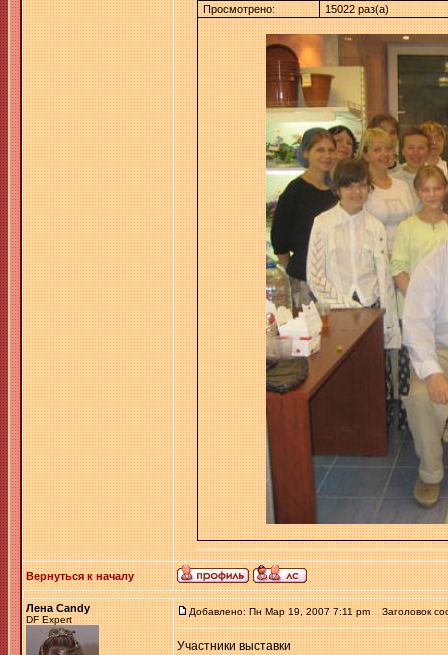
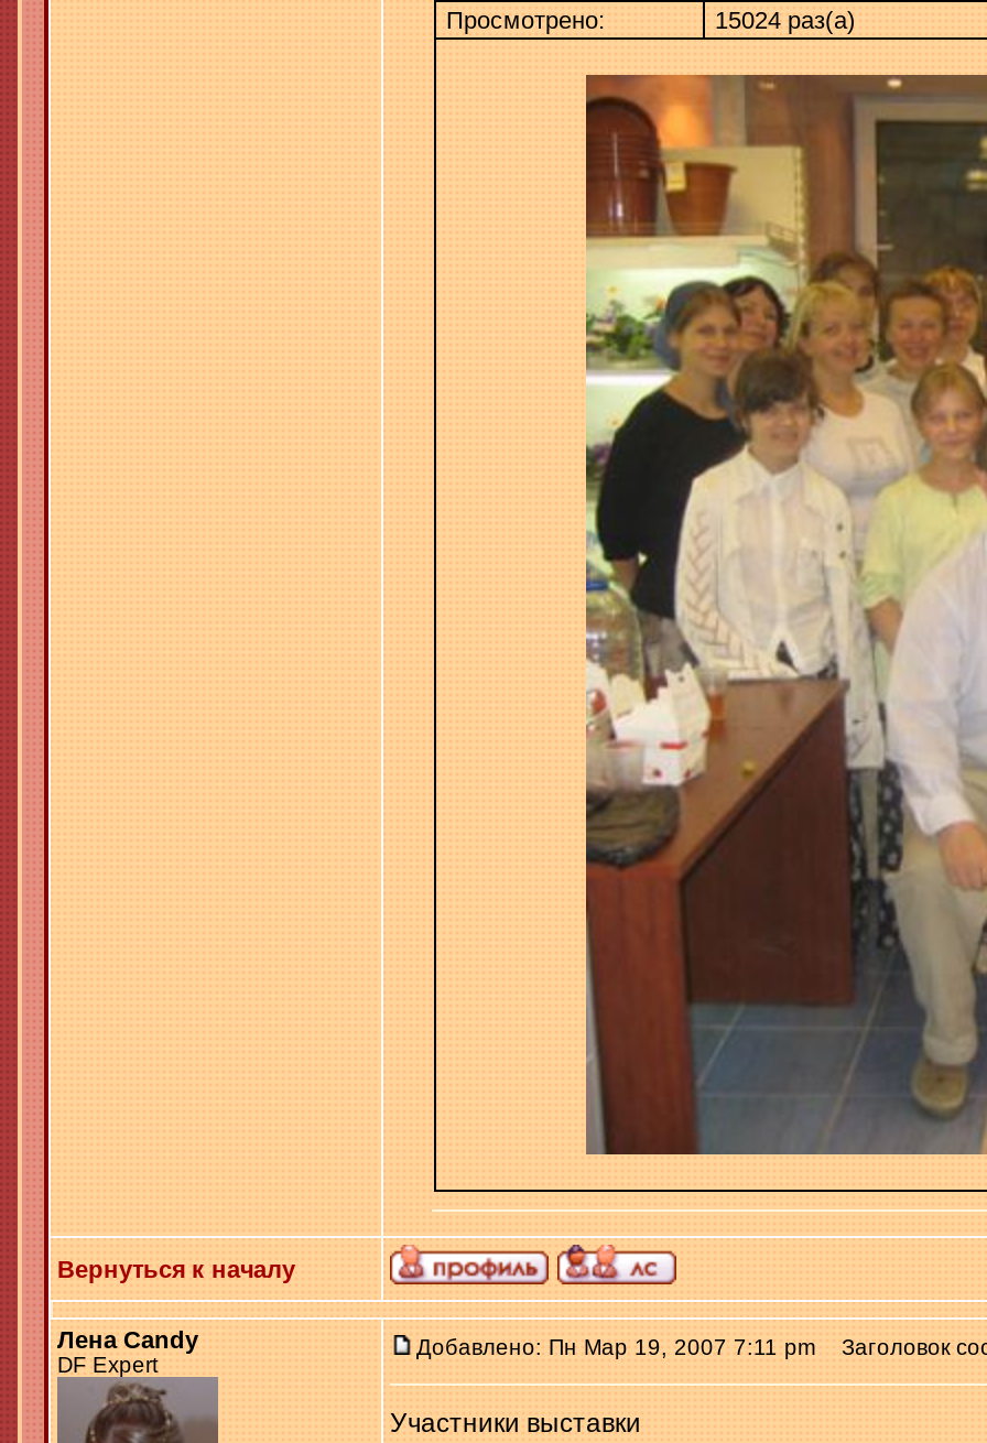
- 15022 раз(а)
+ 15024 раз(а)
